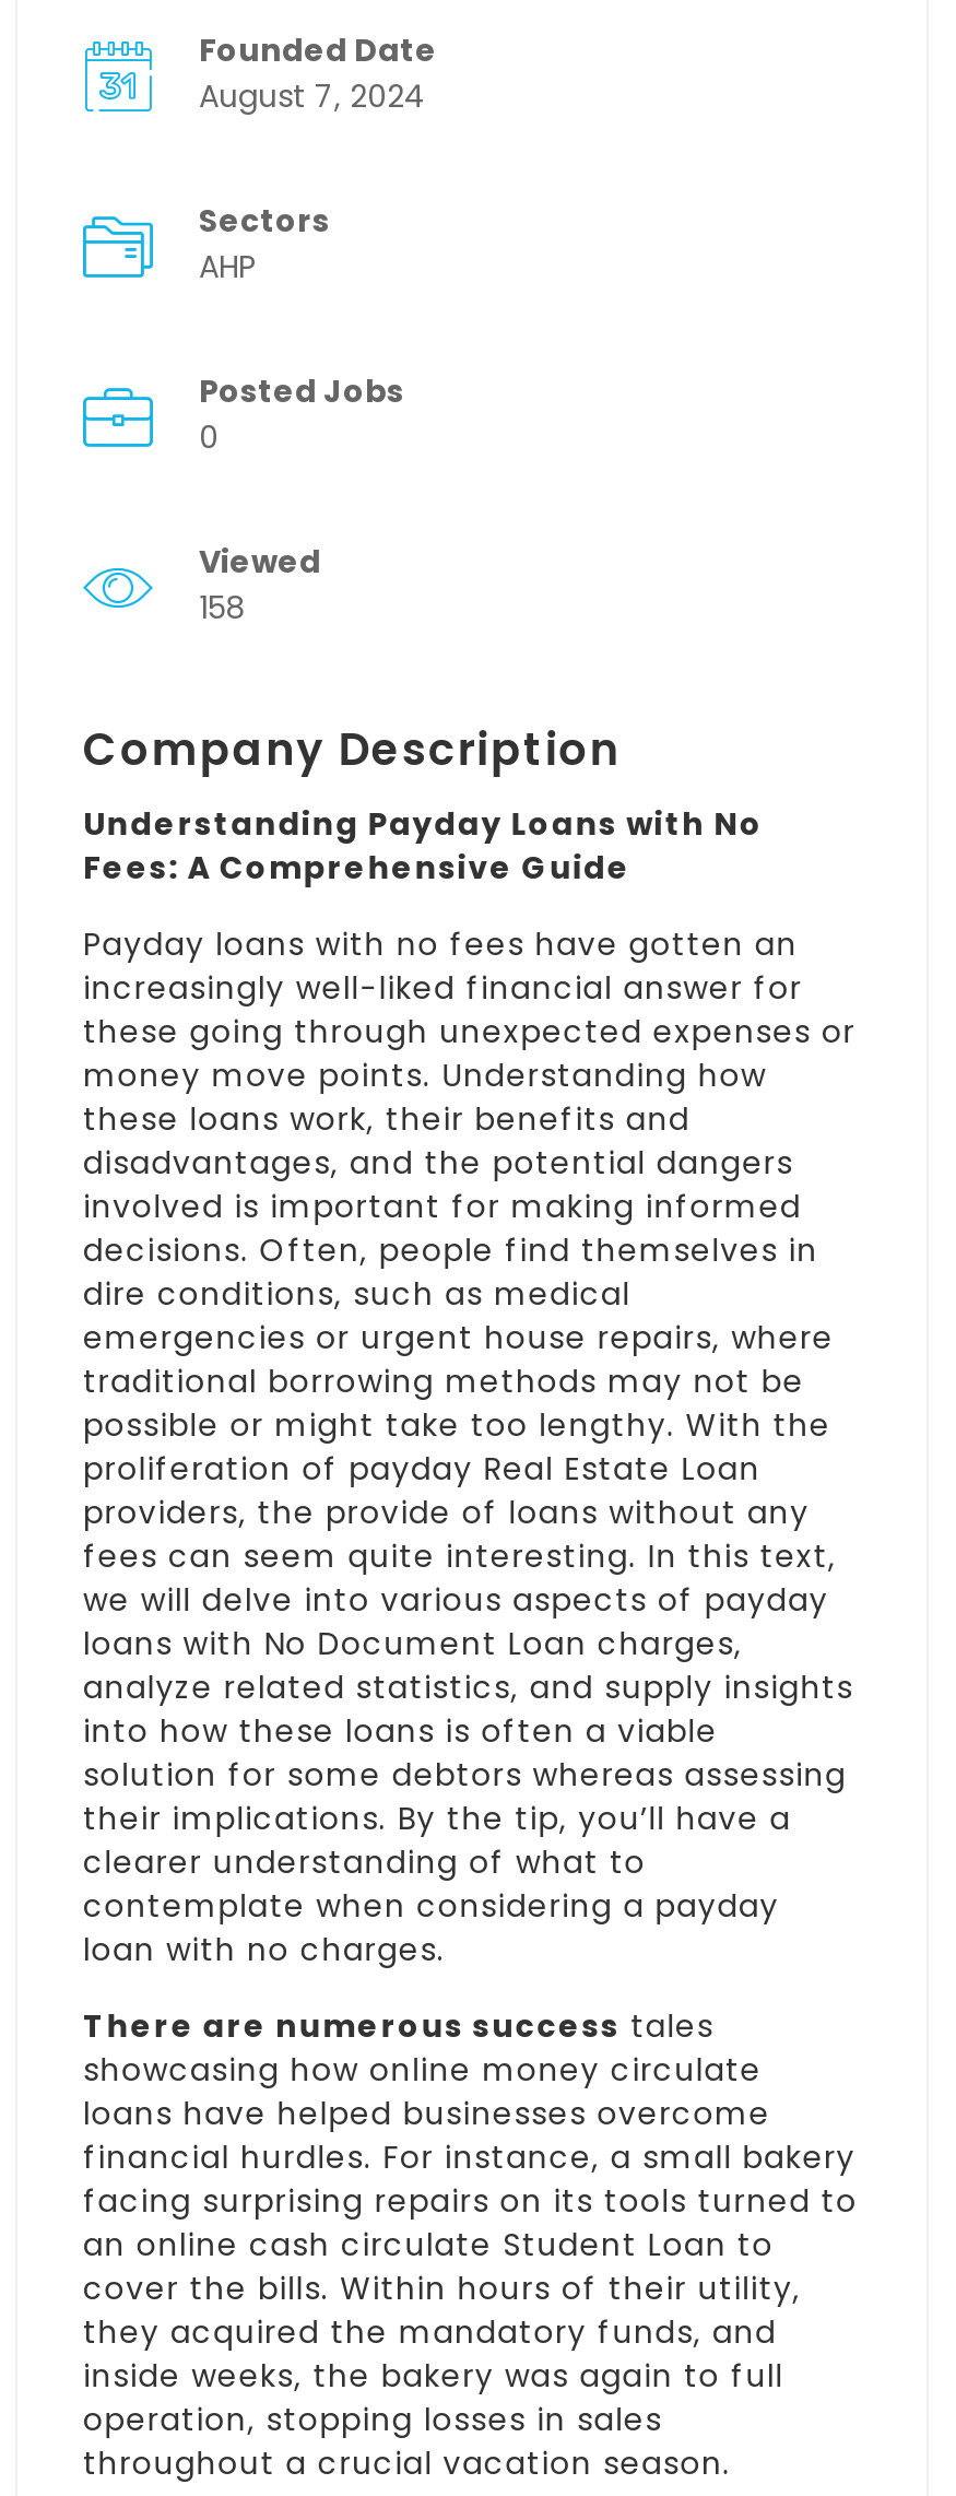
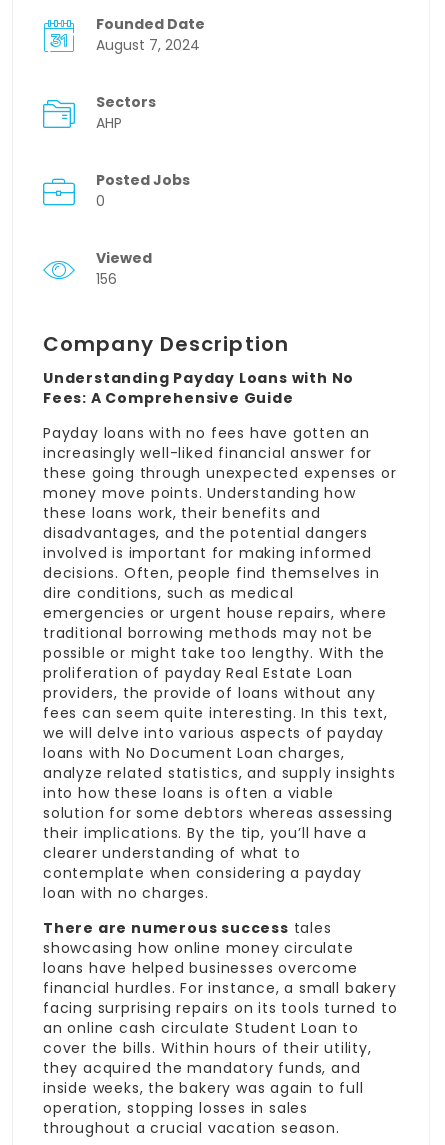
- 158
+ 156
